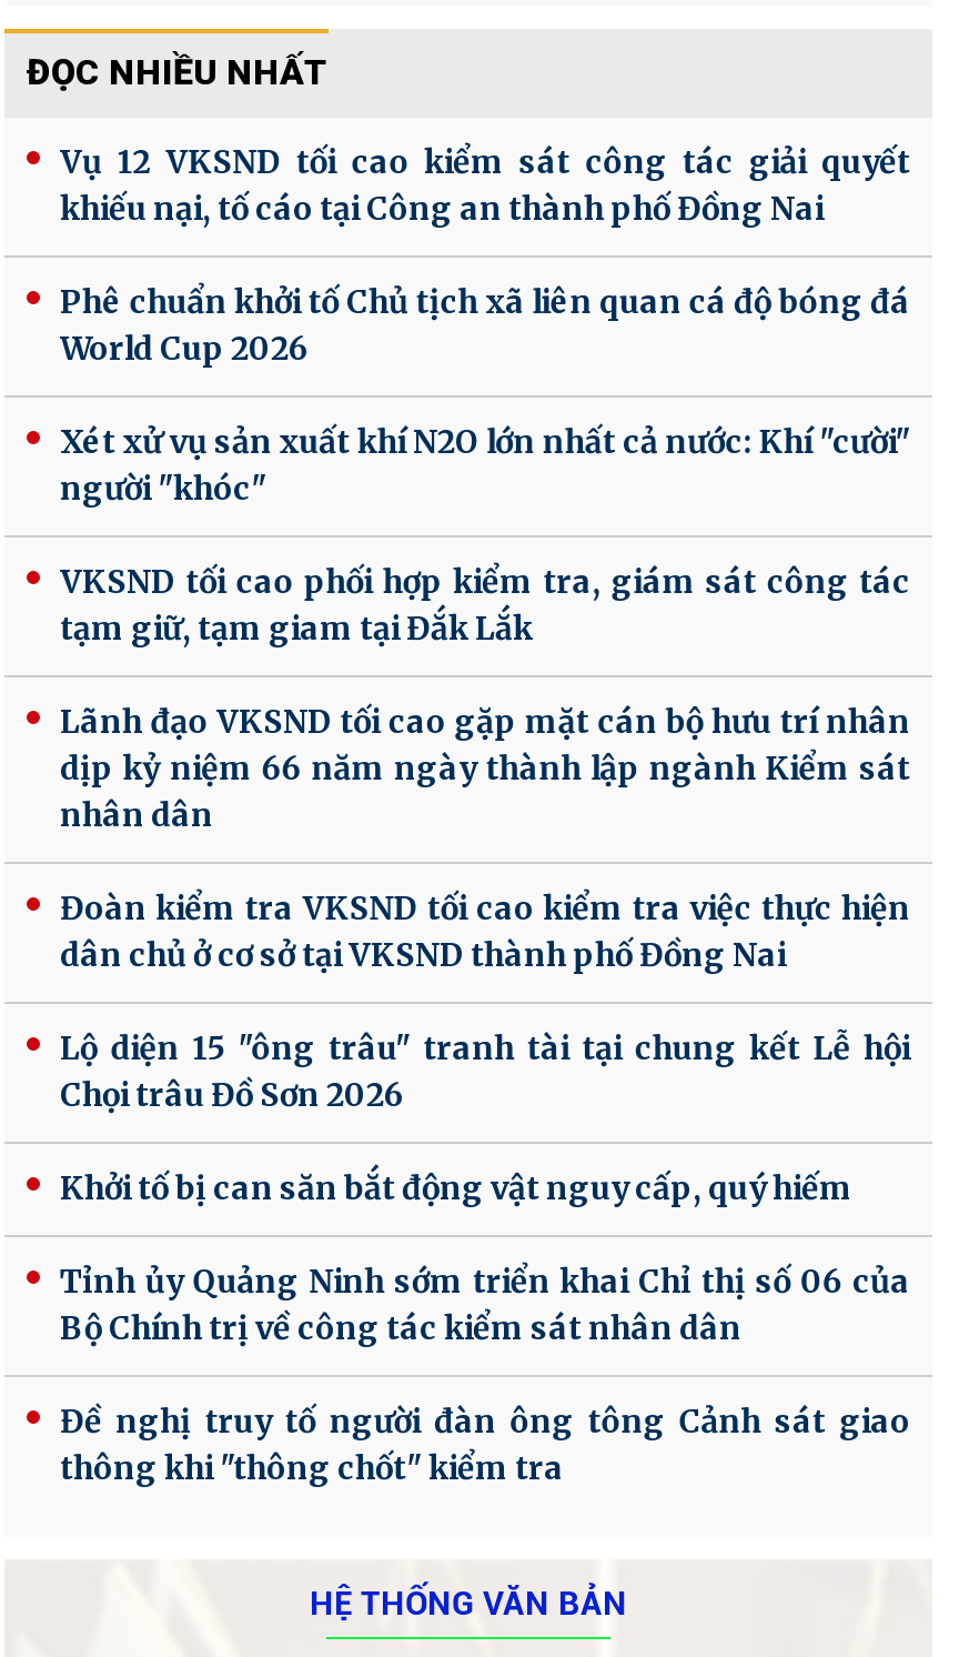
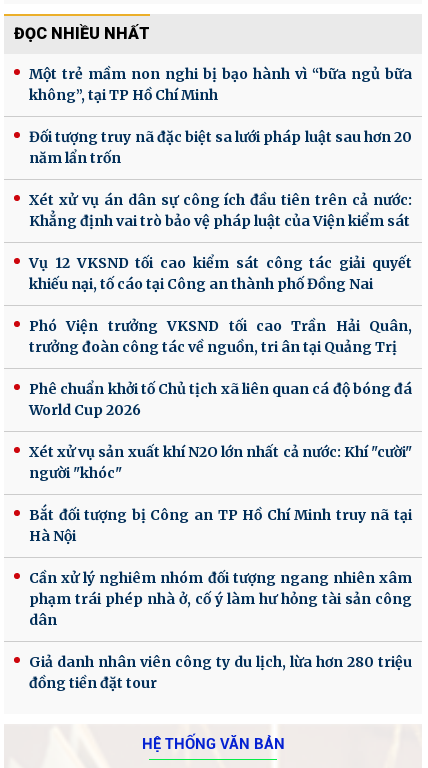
+ Một trẻ mầm non nghi bị bạo hành vì “bữa ngủ bữa
+ không”, tại TP Hồ Chí Minh
+ Đối tượng truy nã đặc biệt sa lưới pháp luật sau hơn 20
+ năm lẩn trốn
+ Xét xử vụ án dân sự công ích đầu tiên trên cả nước:
+ Khẳng định vai trò bảo vệ pháp luật của Viện kiểm sát

moved down: Vụ 12 VKSND tối cao kiểm sát công tác giải quyết | khiếu nại, tố cáo tại Công an thành phố Đồng Nai

+ Phó Viện trưởng VKSND tối cao Trần Hải Quân,
+ trưởng đoàn công tác về nguồn, tri ân tại Quảng Trị

moved down: Phê chuẩn khởi tố Chủ tịch xã liên quan cá độ bóng đá | World Cup 2026 | Xét xử vụ sản xuất khí N2O lớn nhất cả nước: Khí "cười" | người "khóc"

- VKSND tối cao phối hợp kiểm tra, giám sát công tác
- tạm giữ, tạm giam tại Đắk Lắk
- Lãnh đạo VKSND tối cao gặp mặt cán bộ hưu trí nhân
- dịp kỷ niệm 66 năm ngày thành lập ngành Kiểm sát
- nhân dân
- Đoàn kiểm tra VKSND tối cao kiểm tra việc thực hiện
- dân chủ ở cơ sở tại VKSND thành phố Đồng Nai
- Lộ diện 15 "ông trâu" tranh tài tại chung kết Lễ hội
- Chọi trâu Đồ Sơn 2026
- Khởi tố bị can săn bắt động vật nguy cấp, quý hiếm
- Tỉnh ủy Quảng Ninh sớm triển khai Chỉ thị số 06 của
- Bộ Chính trị về công tác kiểm sát nhân dân
- Đề nghị truy tố người đàn ông tông Cảnh sát giao
- thông khi "thông chốt" kiểm tra
+ Bắt đối tượng bị Công an TP Hồ Chí Minh truy nã tại
+ Hà Nội
+ Cần xử lý nghiêm nhóm đối tượng ngang nhiên xâm
+ phạm trái phép nhà ở, cố ý làm hư hỏng tài sản công
+ dân
+ Giả danh nhân viên công ty du lịch, lừa hơn 280 triệu
+ đồng tiền đặt tour
